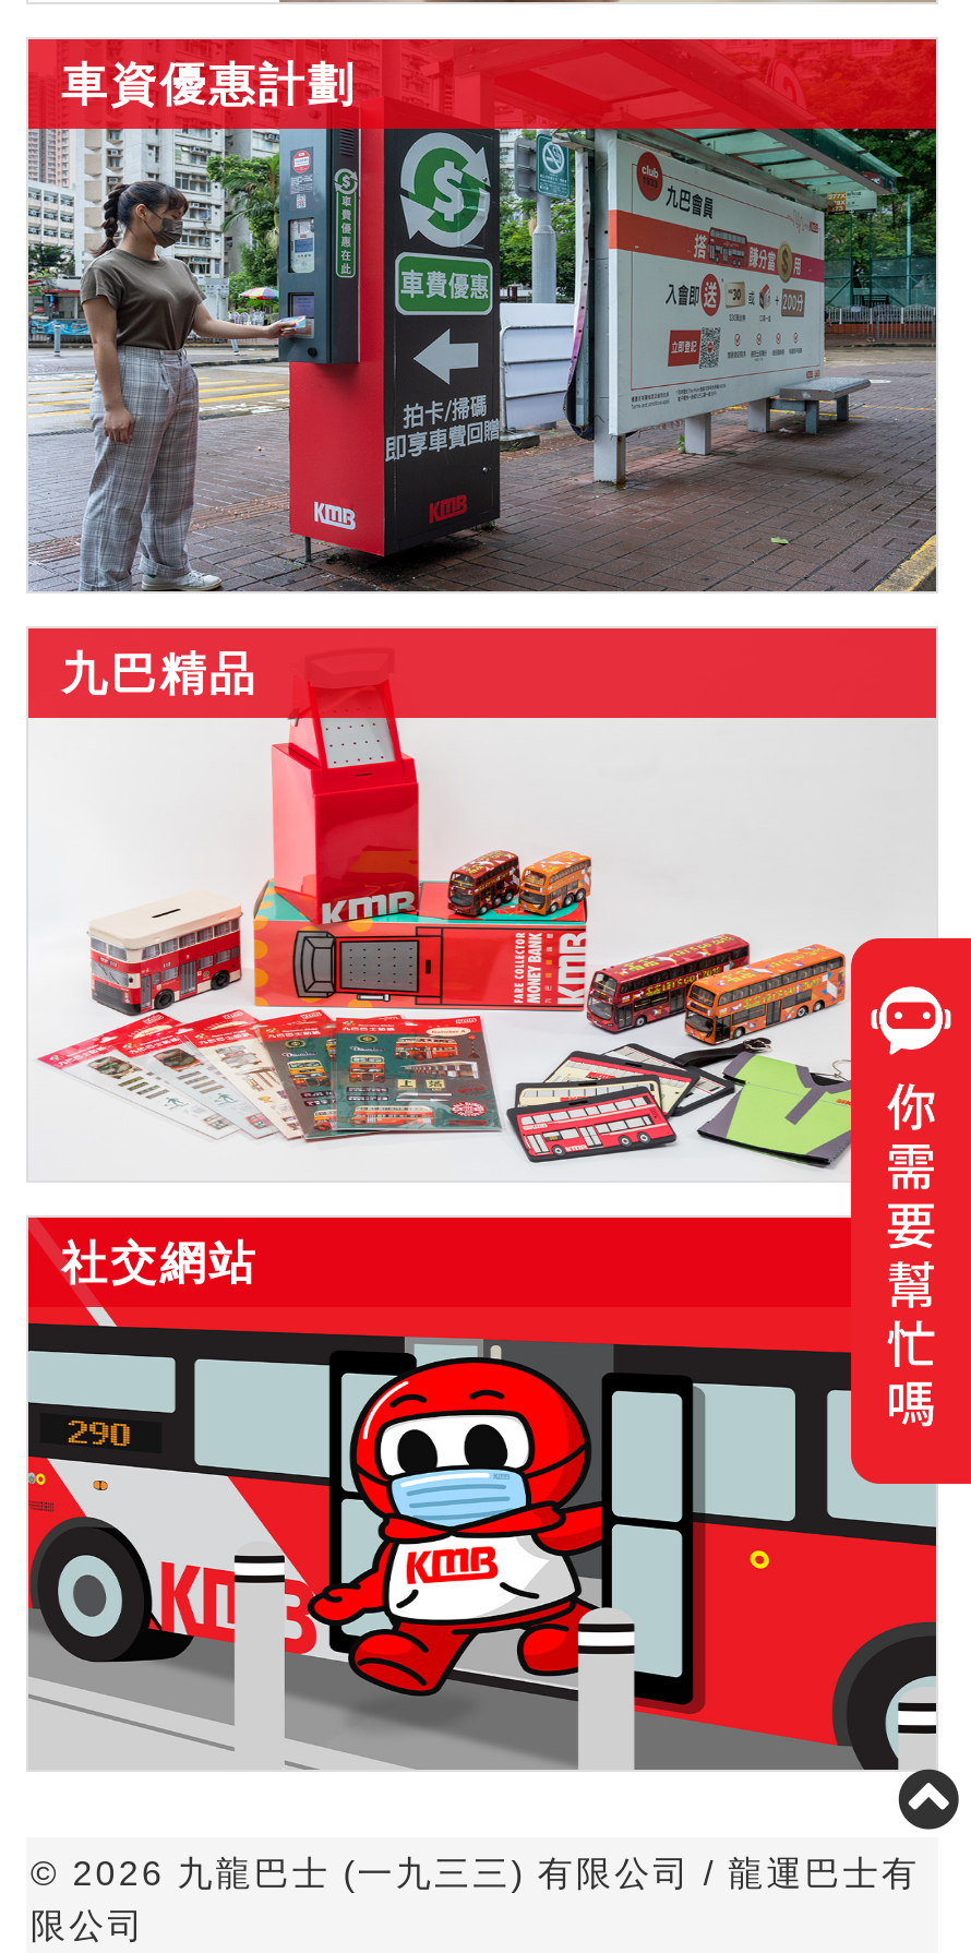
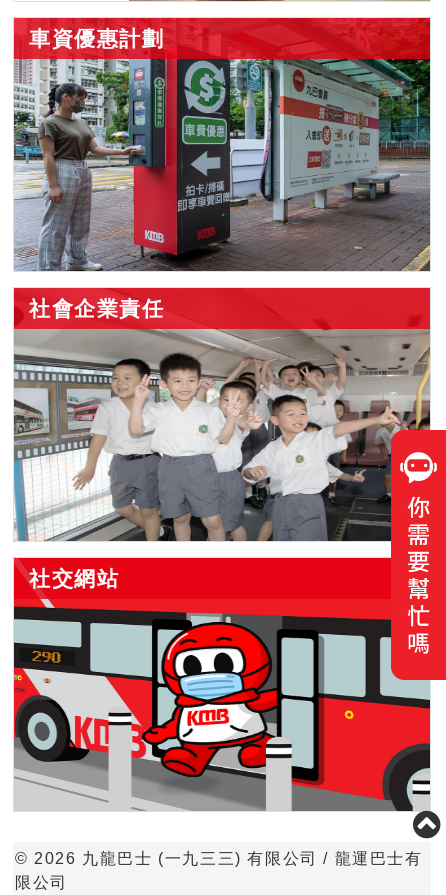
- [image]
- 九巴精品
+ [image]
+ 社會企業責任
